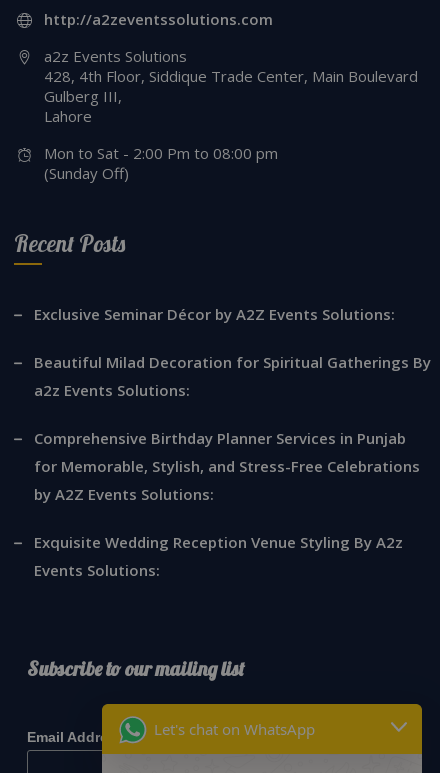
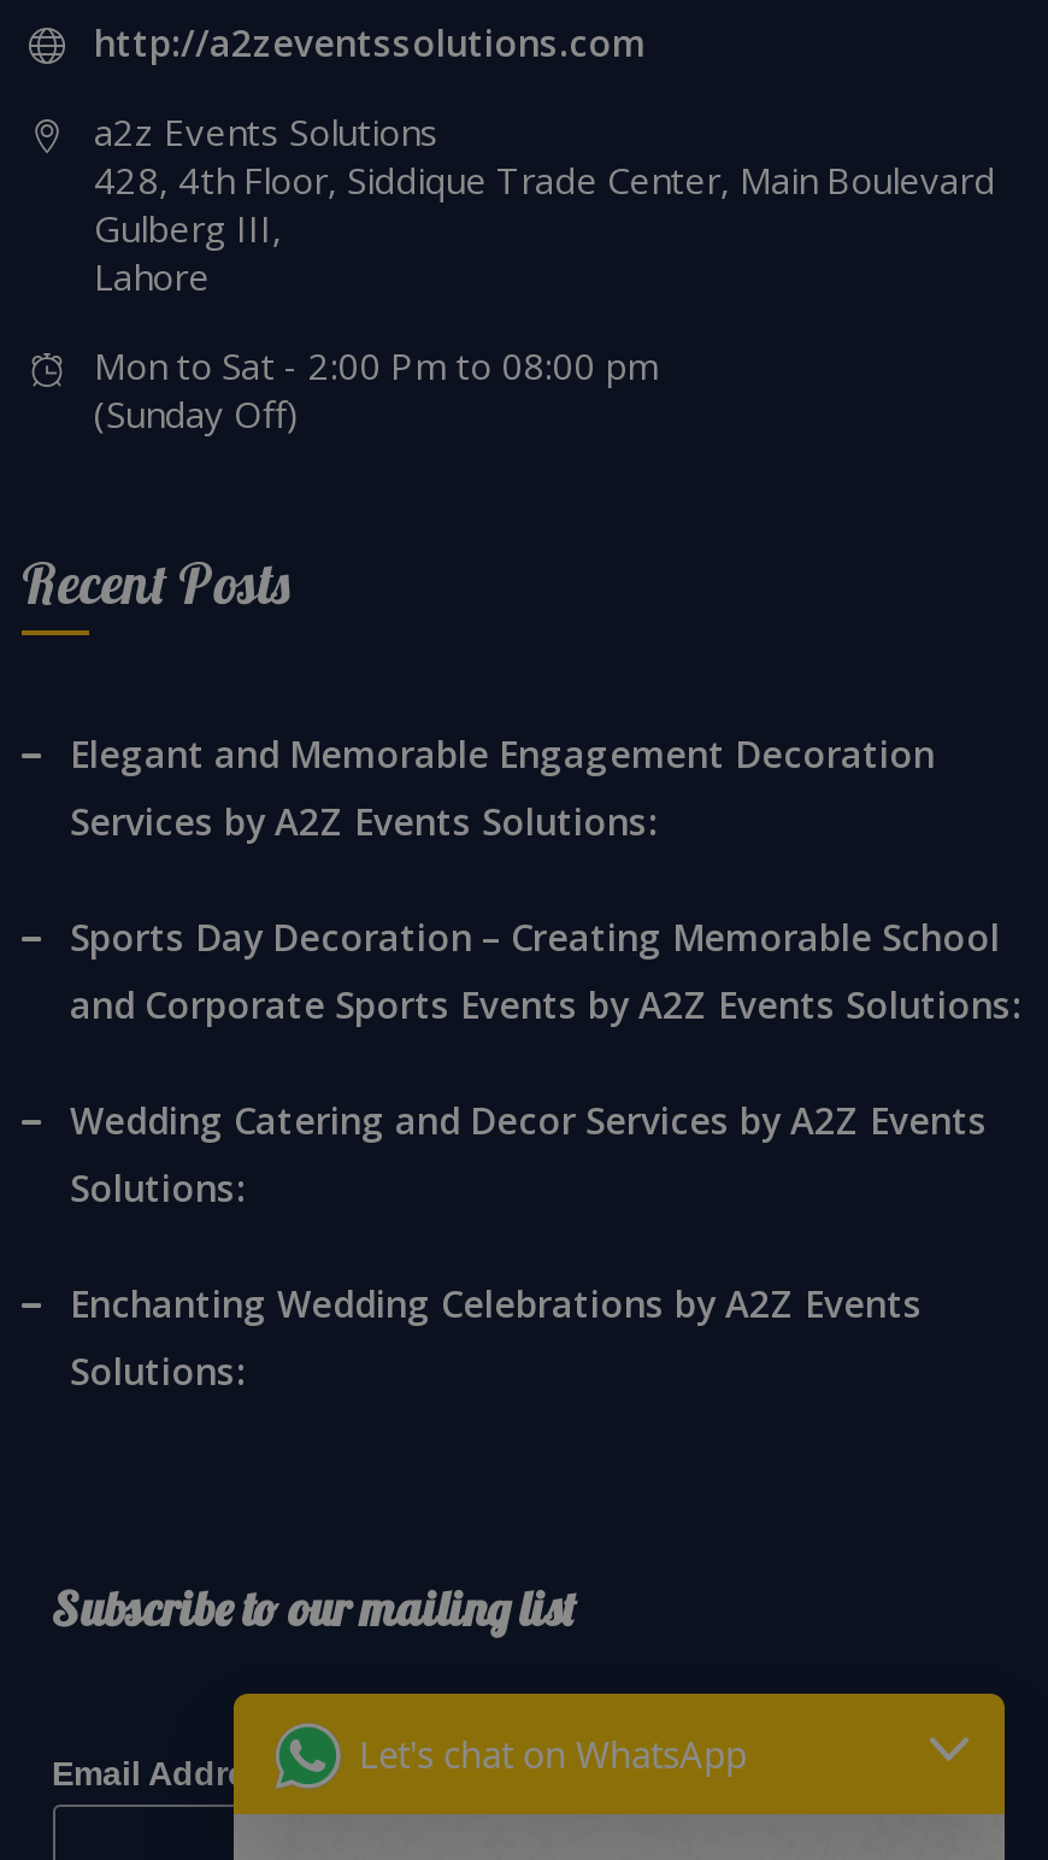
- Exclusive Seminar Décor by A2Z Events Solutions:
+ Elegant and Memorable Engagement Decoration
+ Services by A2Z Events Solutions:

- Beautiful Milad Decoration for Spiritual Gatherings By
- a2z Events Solutions:
+ Sports Day Decoration – Creating Memorable School
+ and Corporate Sports Events by A2Z Events Solutions:

- Comprehensive Birthday Planner Services in Punjab
- for Memorable, Stylish, and Stress-Free Celebrations
- by A2Z Events Solutions:
+ Wedding Catering and Decor Services by A2Z Events
+ Solutions:

- Exquisite Wedding Reception Venue Styling By A2z
- Events Solutions:
+ Enchanting Wedding Celebrations by A2Z Events
+ Solutions:
